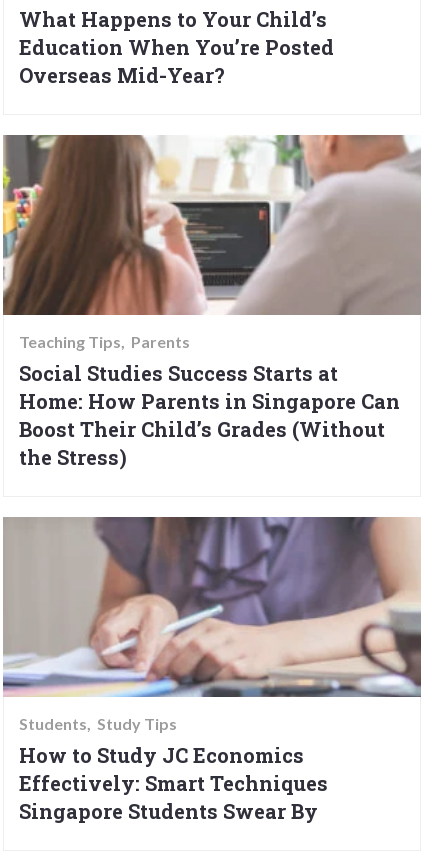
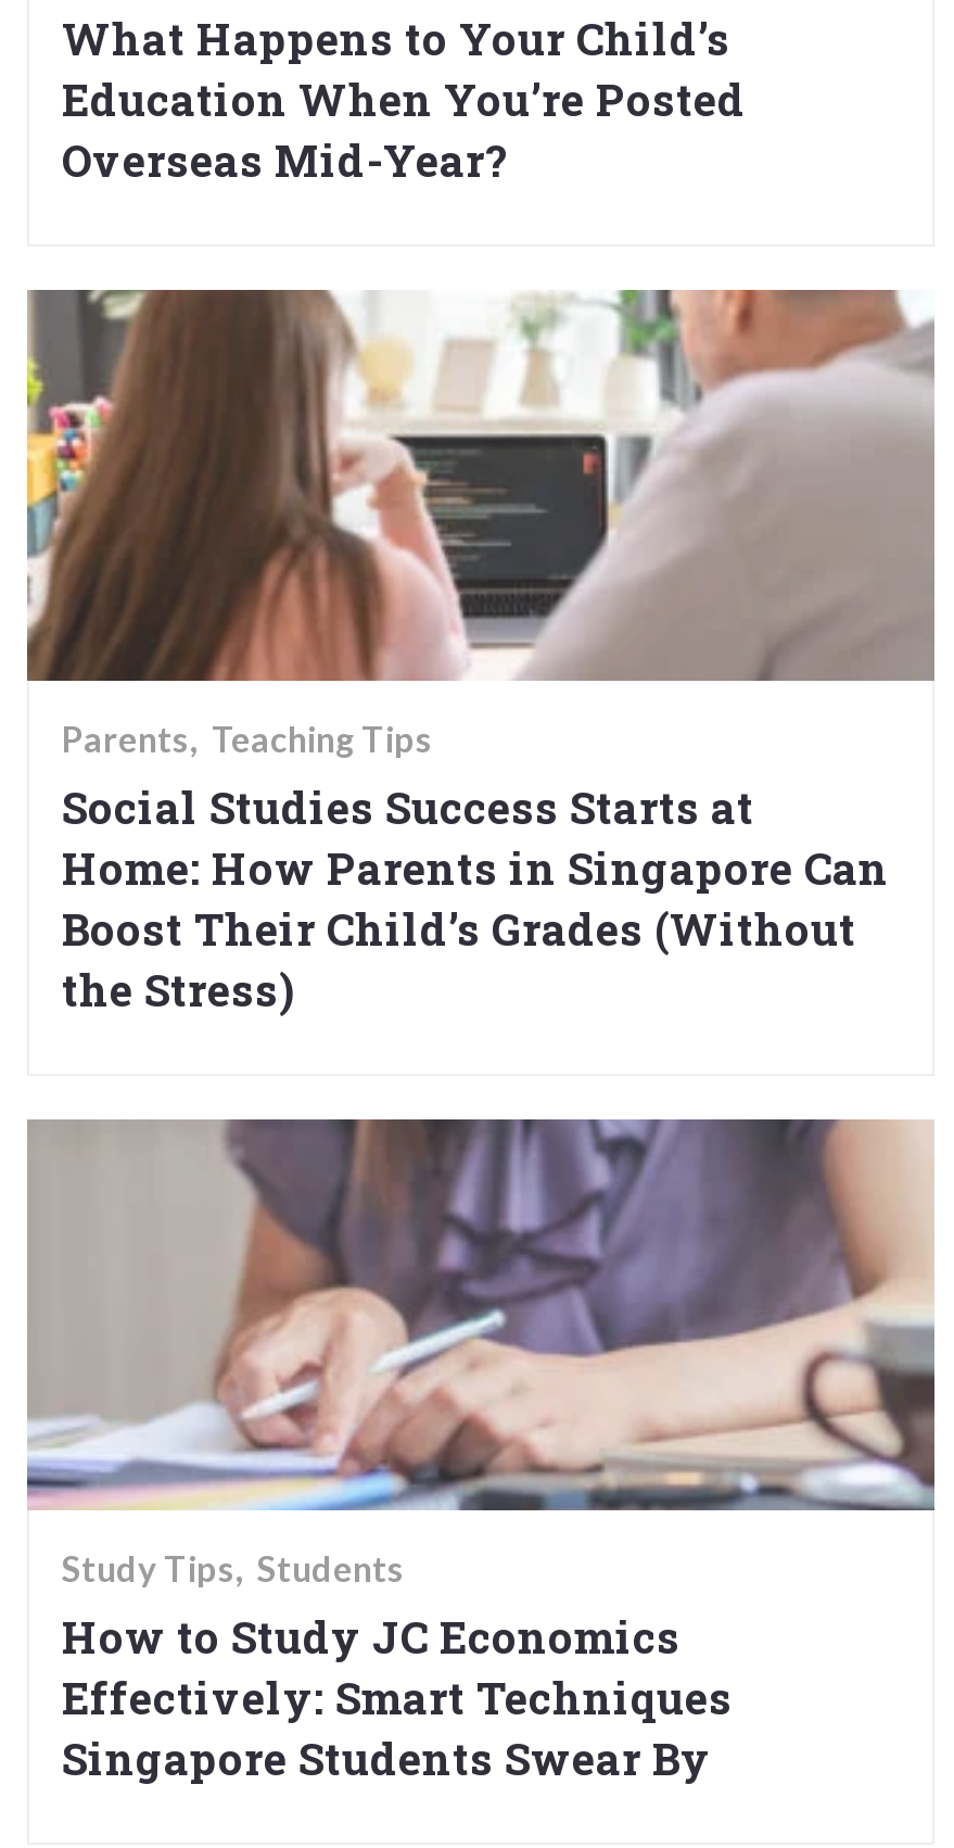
- Teaching Tips Parents
+ Parents Teaching Tips

- Students Study Tips
+ Study Tips Students
